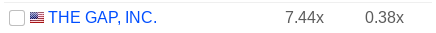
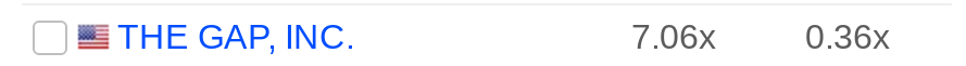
- 7.44x
- 0.38x
+ 7.06x
+ 0.36x
